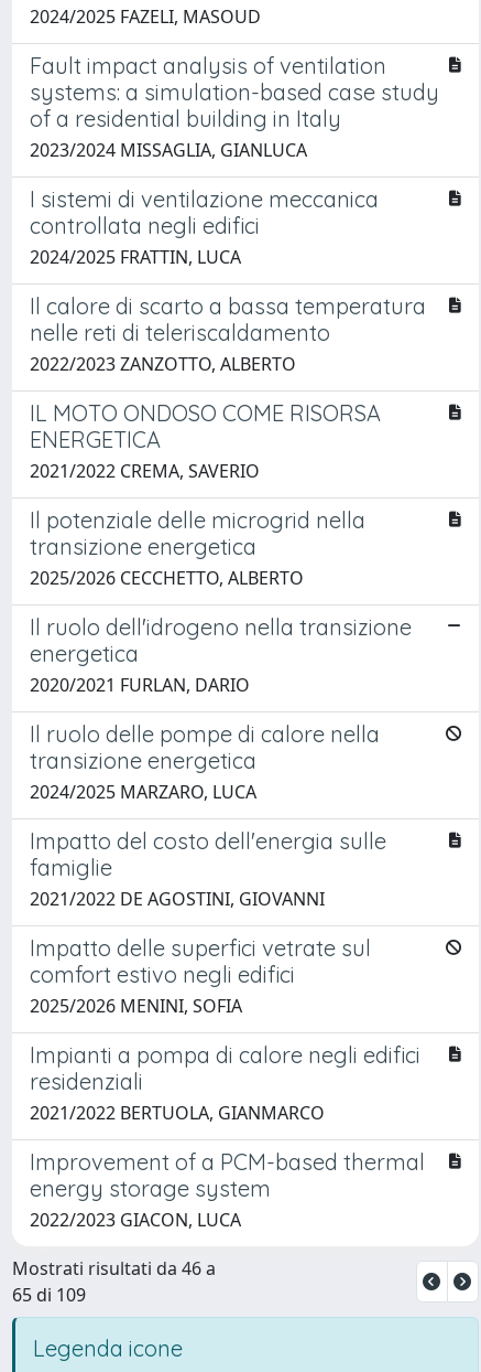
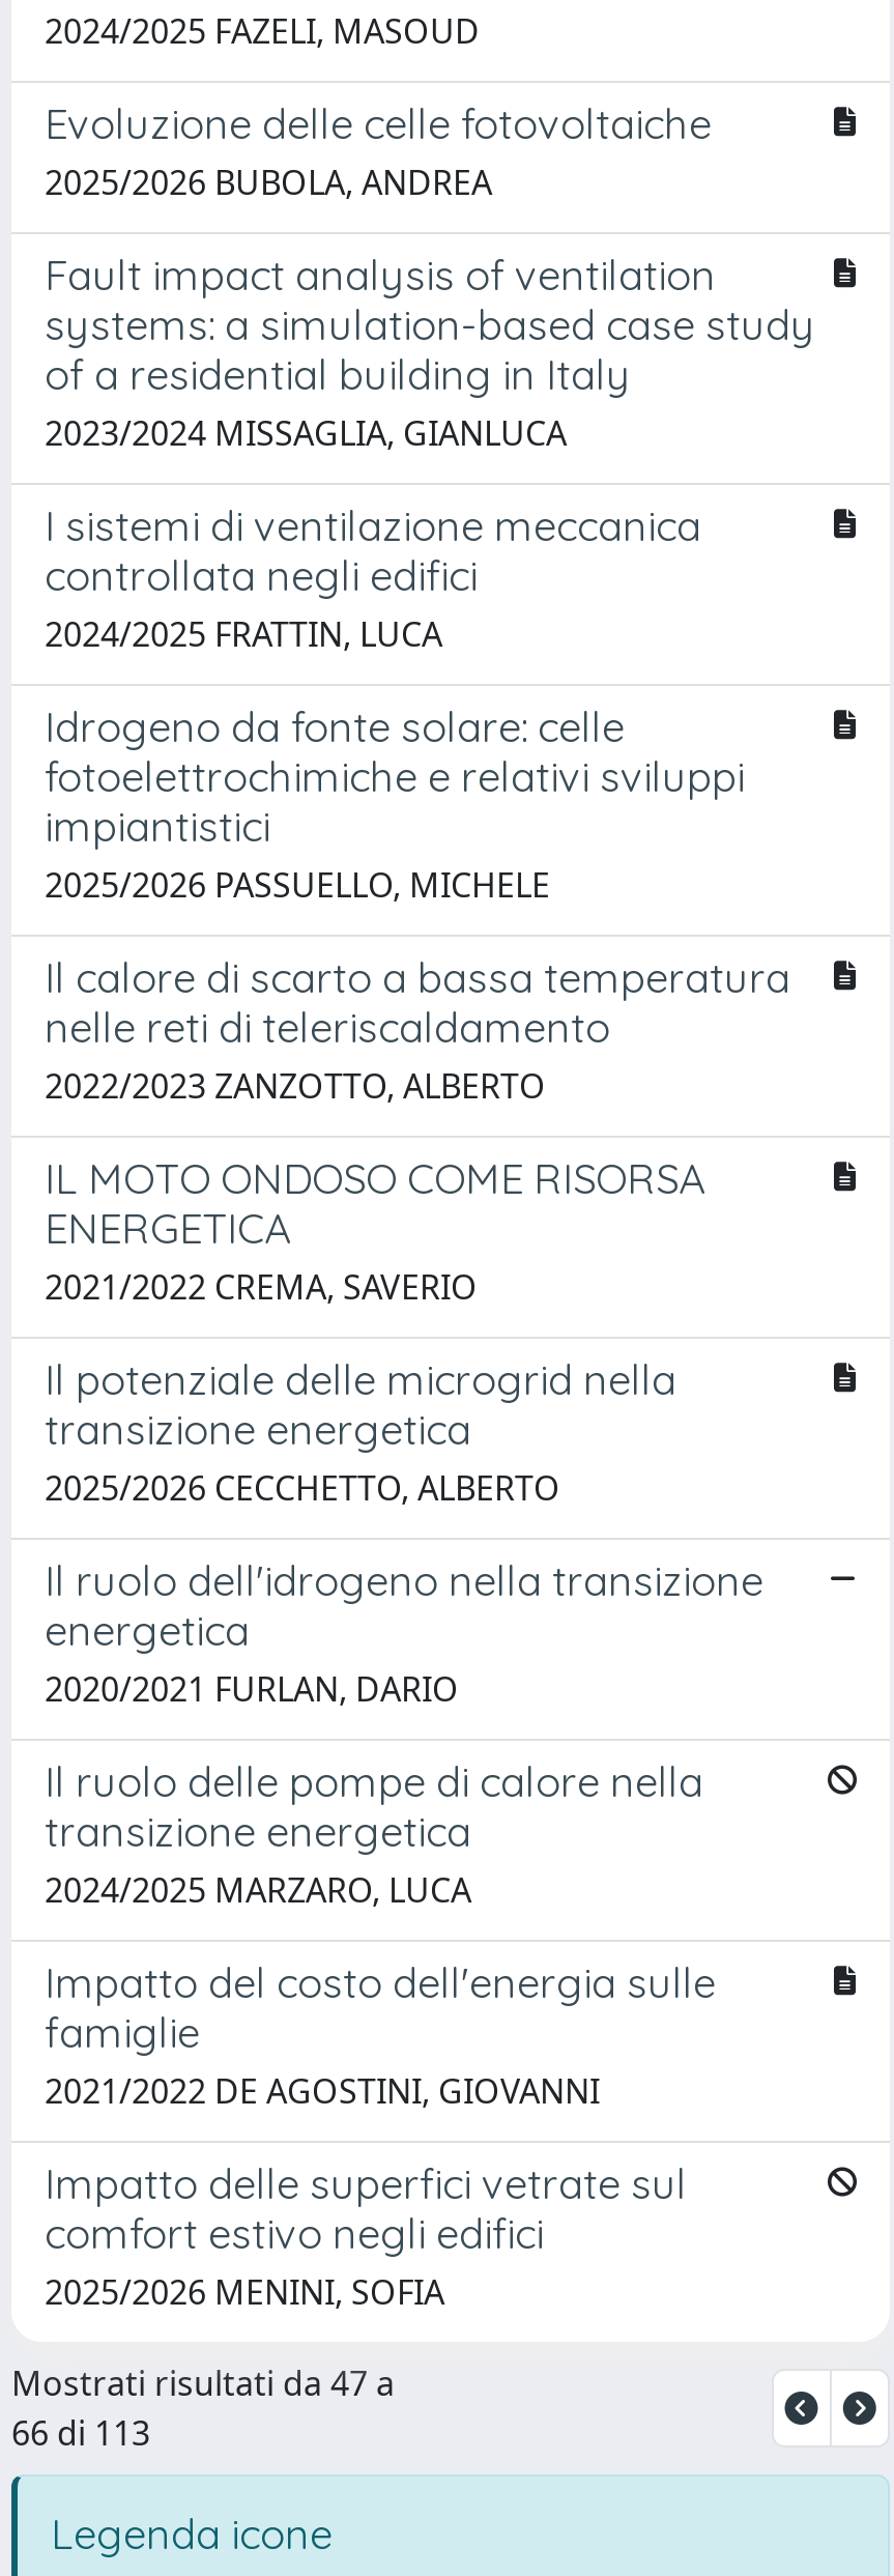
+ Evoluzione delle celle fotovoltaiche
+ 2025/2026 BUBOLA, ANDREA

moved down: Fault impact analysis of ventilation | systems: a simulation-based case study | of a residential building in Italy | 2023/2024 MISSAGLIA, GIANLUCA | I sistemi di ventilazione meccanica | controllata negli edifici | 2024/2025 FRATTIN, LUCA

+ Idrogeno da fonte solare: celle
+ fotoelettrochimiche e relativi sviluppi
+ impiantistici
+ 2025/2026 PASSUELLO, MICHELE

moved down: Il calore di scarto a bassa temperatura | nelle reti di teleriscaldamento | 2022/2023 ZANZOTTO, ALBERTO | ... | comfort estivo negli edifici | 2025/2026 MENINI, SOFIA

- Impianti a pompa di calore negli edifici
- residenziali
- 2021/2022 BERTUOLA, GIANMARCO
- Improvement of a PCM-based thermal
- energy storage system
- 2022/2023 GIACON, LUCA
- Mostrati risultati da 46 a
- 65 di 109
+ Mostrati risultati da 47 a
+ 66 di 113
